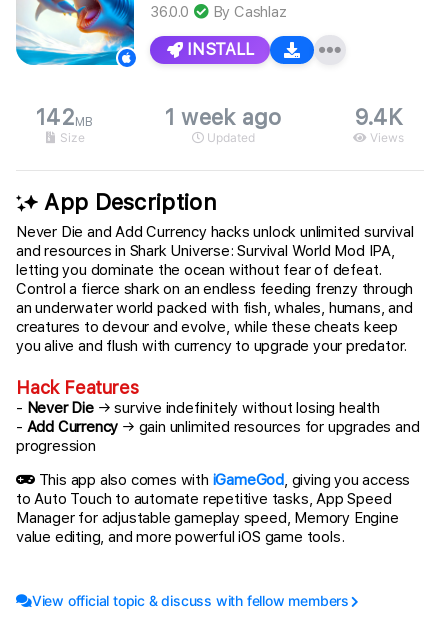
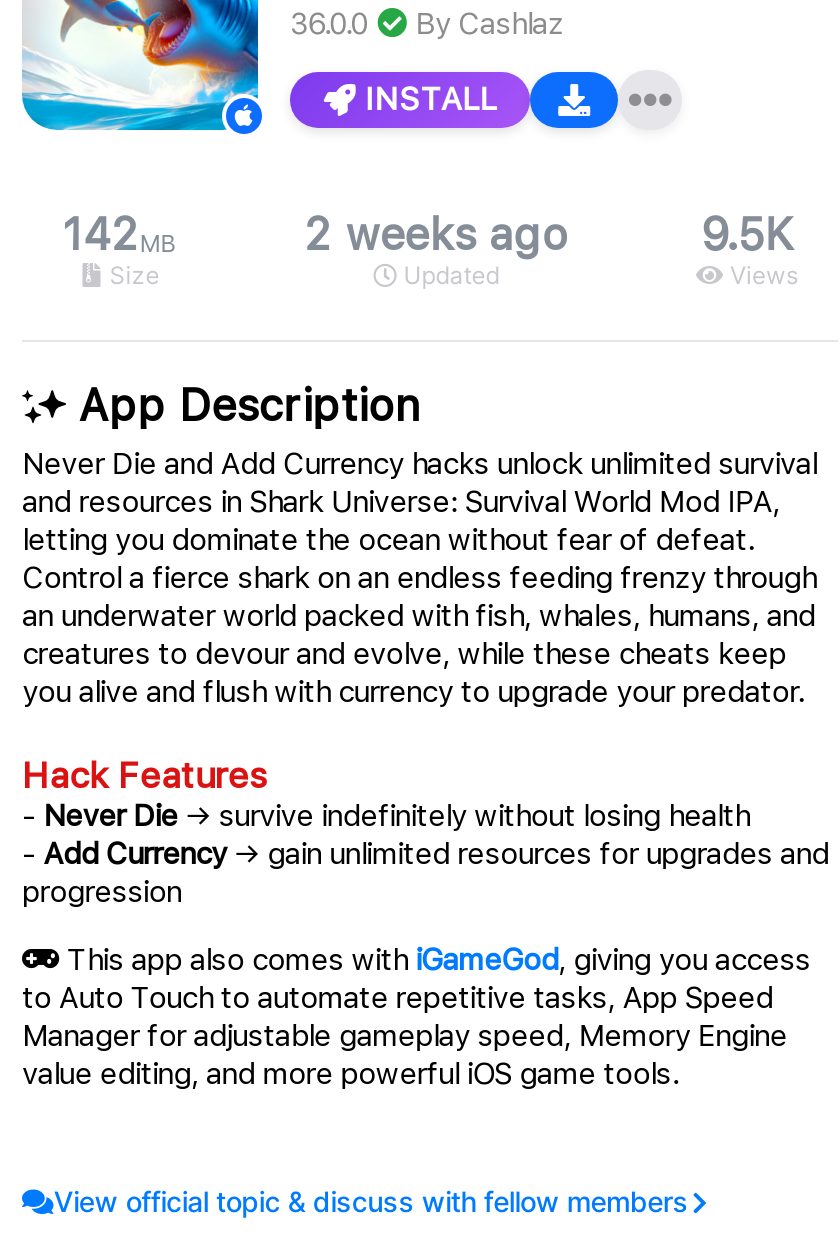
- 1 week ago
+ 2 weeks ago

- 9.4K
+ 9.5K
